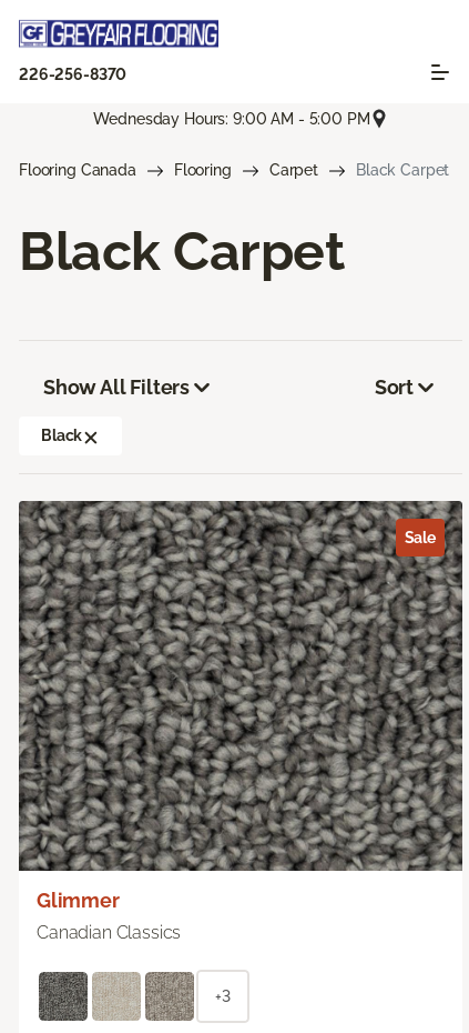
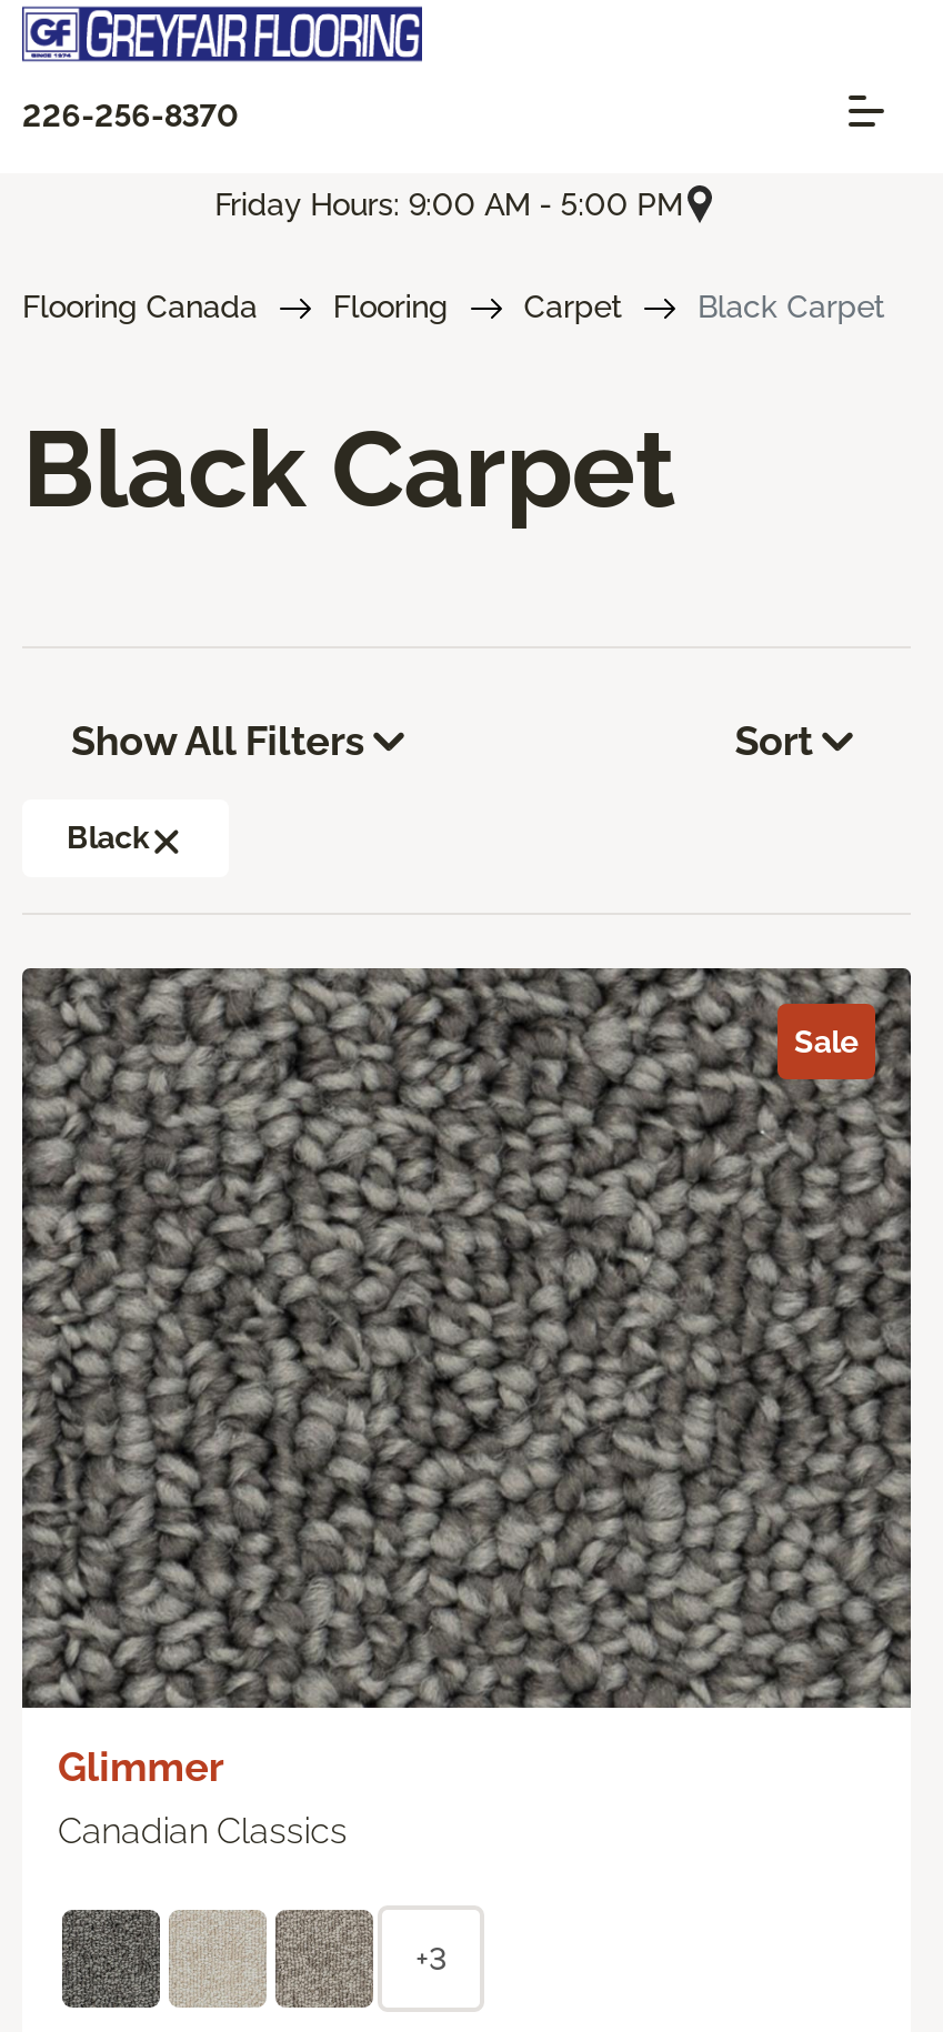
- Wednesday Hours: 9:00 AM - 5:00 PM
+ Friday Hours: 9:00 AM - 5:00 PM
